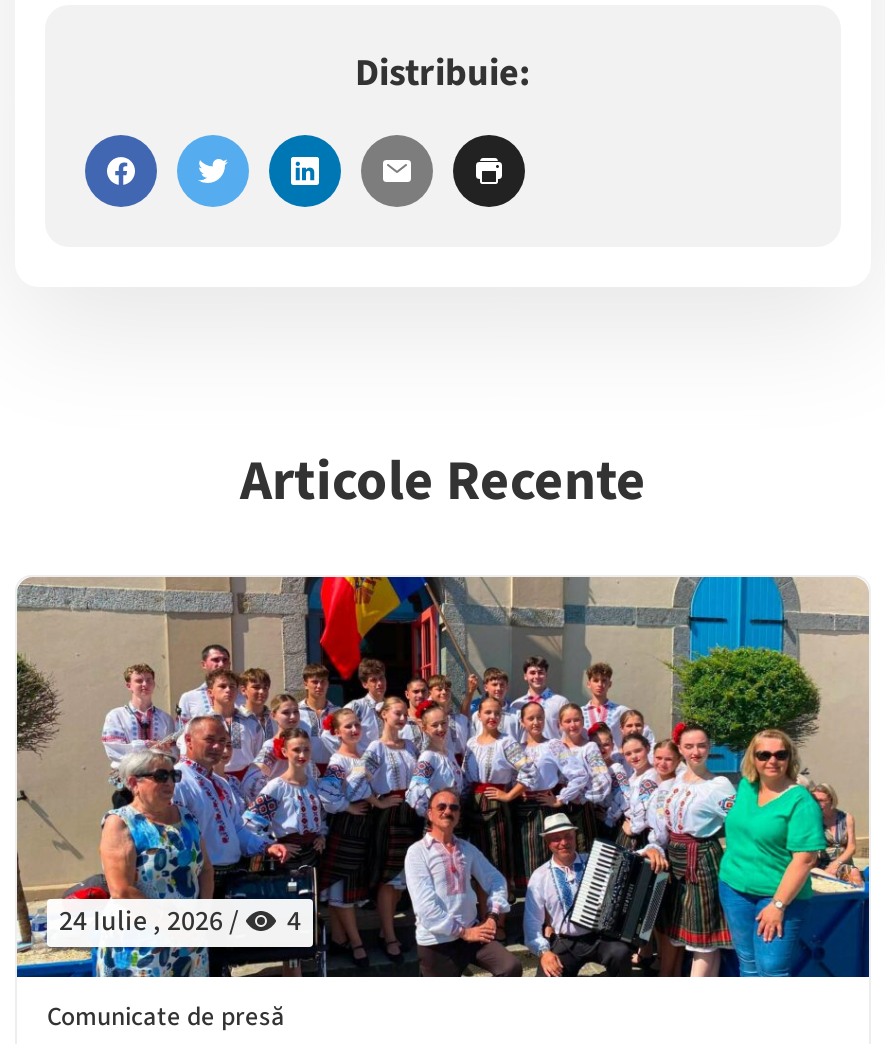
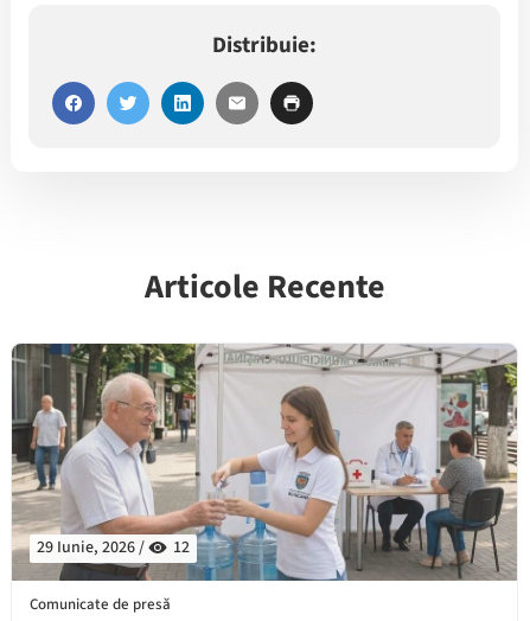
- [image]
- 24 Iulie , 2026 /
- 4
+ [image]
+ 29 Iunie, 2026 /
+ 12
